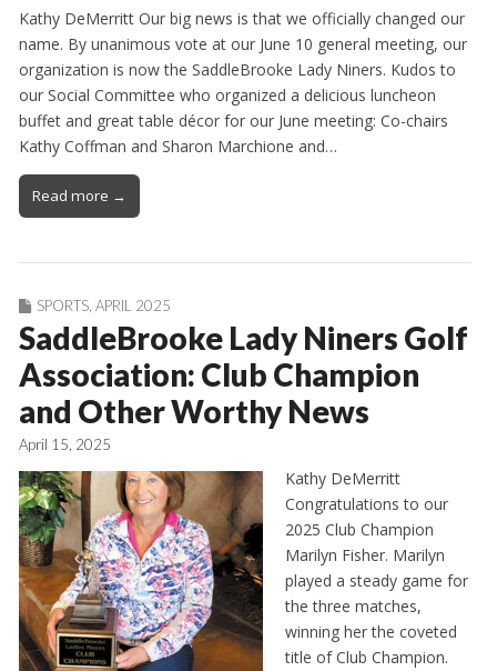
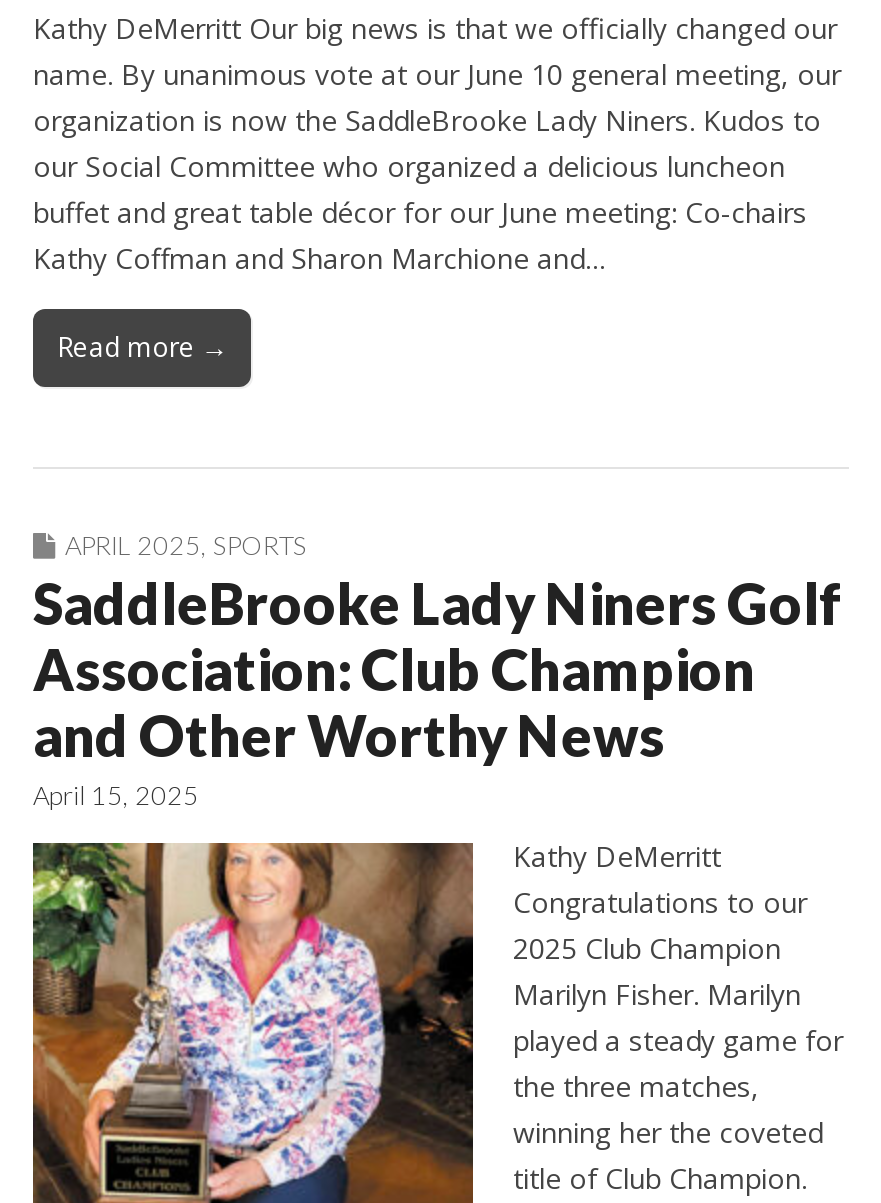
- SPORTS, APRIL 2025
+ APRIL 2025, SPORTS
